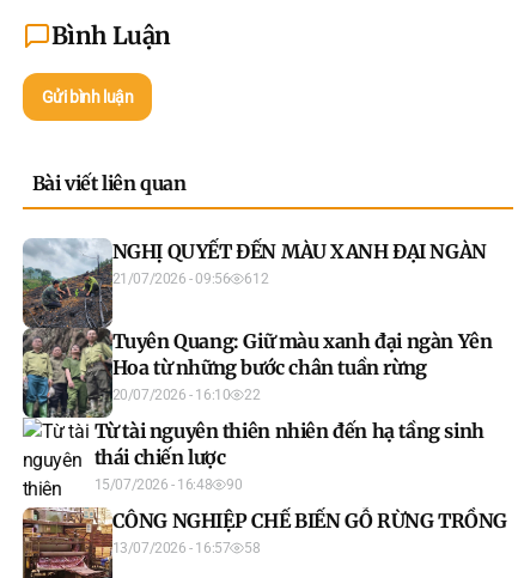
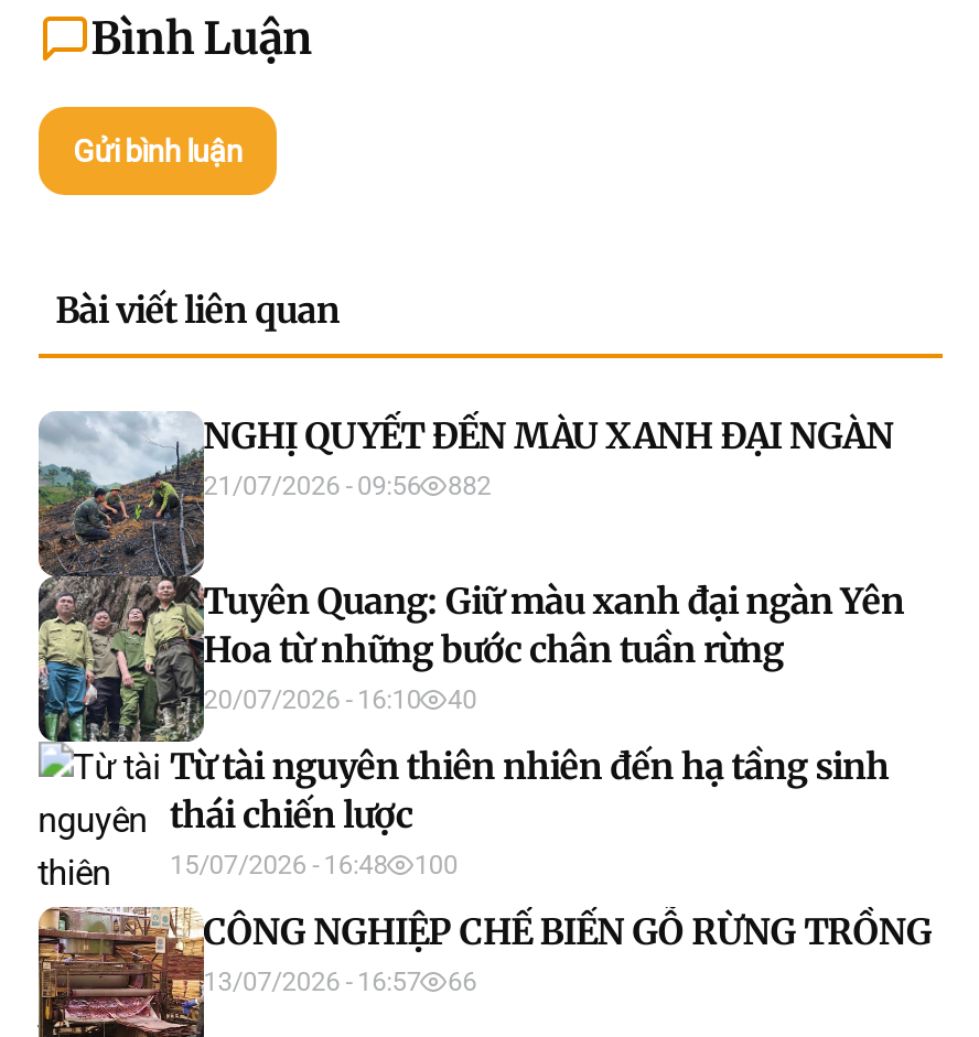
- 21/07/2026 - 09:56 612
+ 21/07/2026 - 09:56 882

- 20/07/2026 - 16:10 22
+ 20/07/2026 - 16:10 40

- 15/07/2026 - 16:48 90
+ 15/07/2026 - 16:48 100

- 13/07/2026 - 16:57 58
+ 13/07/2026 - 16:57 66
